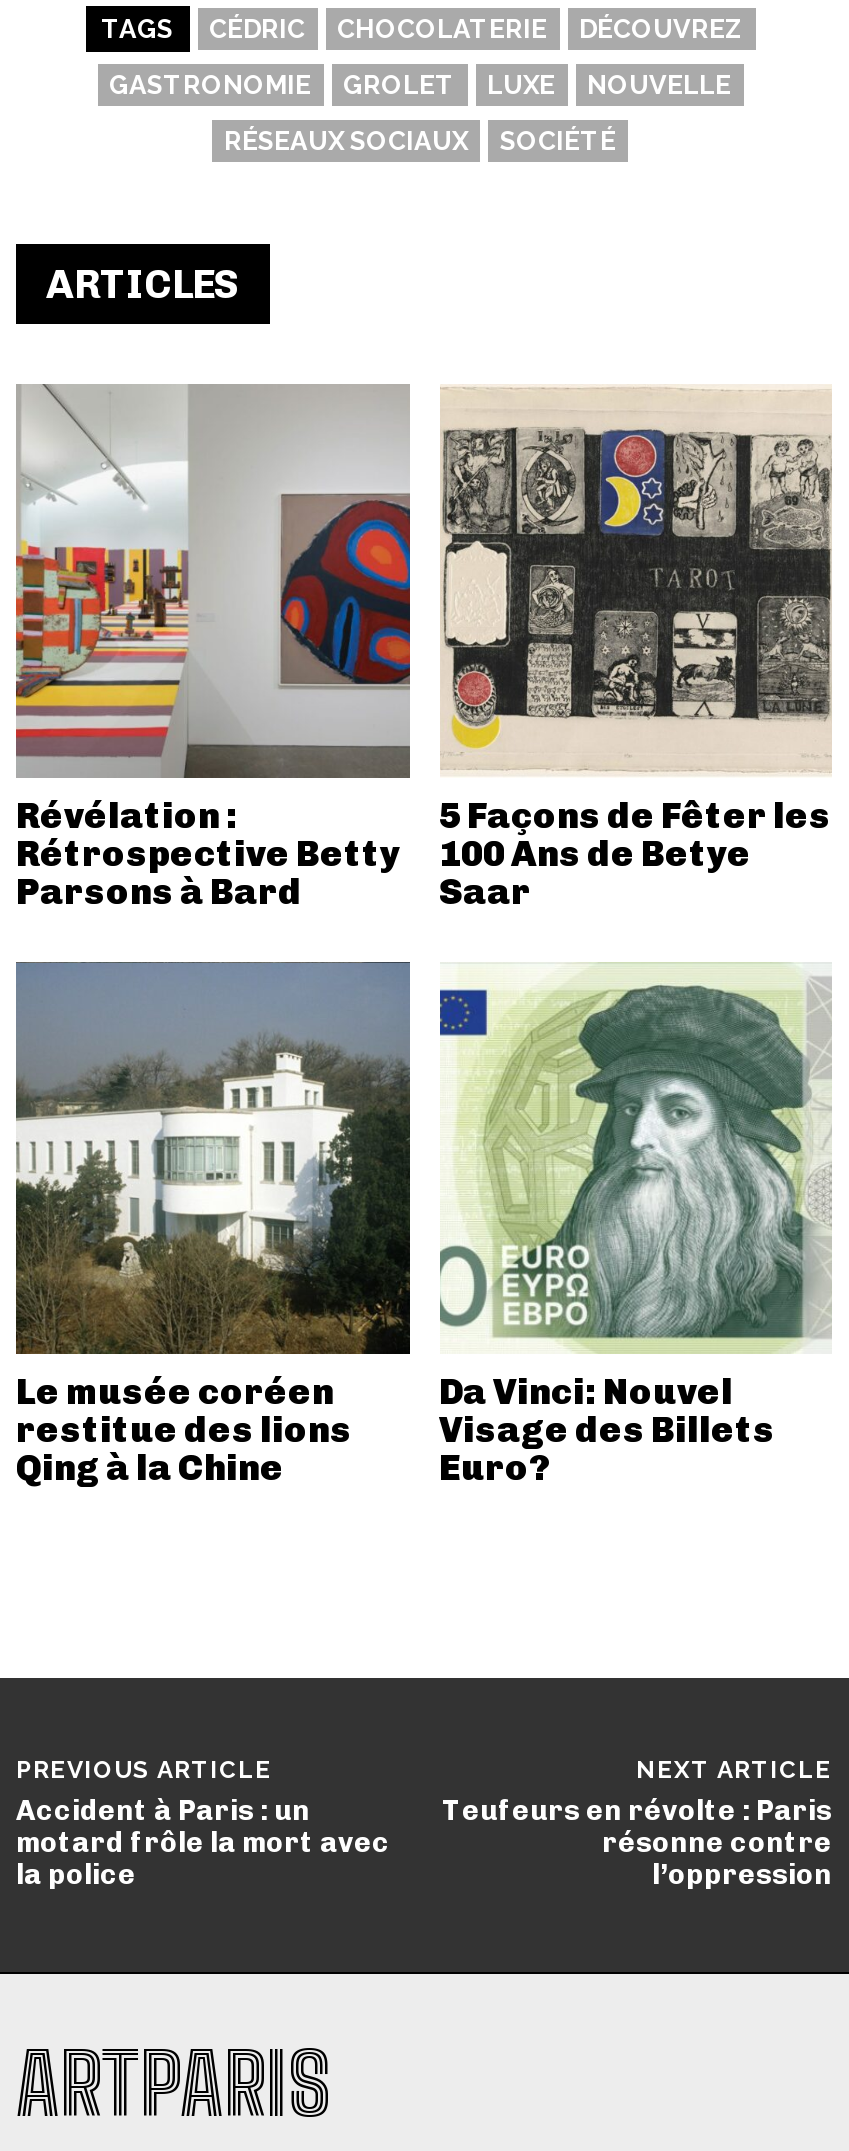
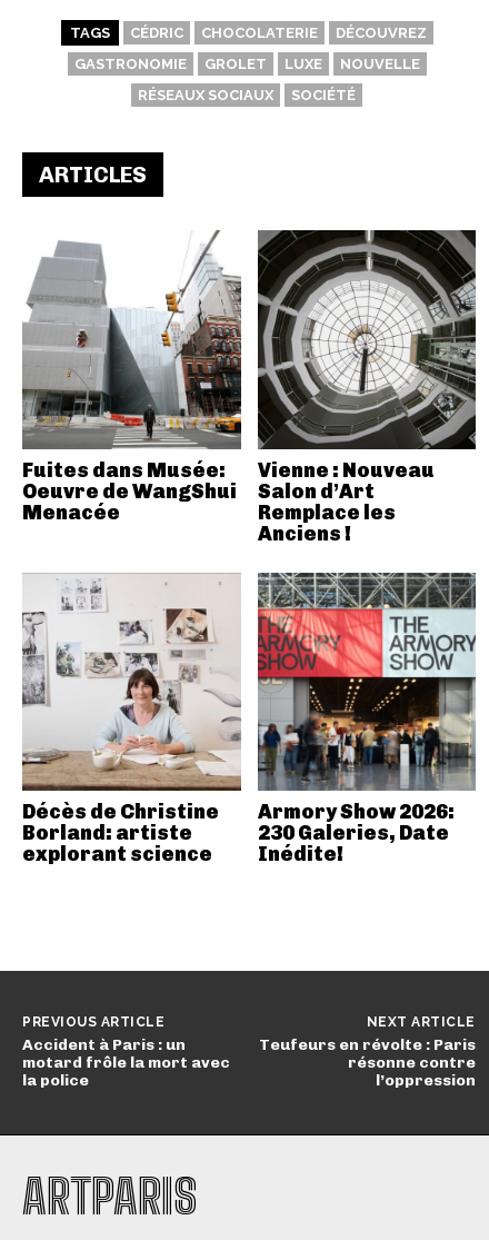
- [image]
- Révélation :
- Rétrospective Betty
- Parsons à Bard
+ [image]
+ Fuites dans Musée:
+ Oeuvre de WangShui
+ Menacée

- [image]
- 5 Façons de Fêter les
- 100 Ans de Betye
- Saar
+ [image]
+ Vienne : Nouveau
+ Salon d’Art
+ Remplace les
+ Anciens !

- [image]
- Le musée coréen
- restitue des lions
- Qing à la Chine
+ [image]
+ Décès de Christine
+ Borland: artiste
+ explorant science

- [image]
- Da Vinci: Nouvel
- Visage des Billets
- Euro?
+ [image]
+ Armory Show 2026:
+ 230 Galeries, Date
+ Inédite!
